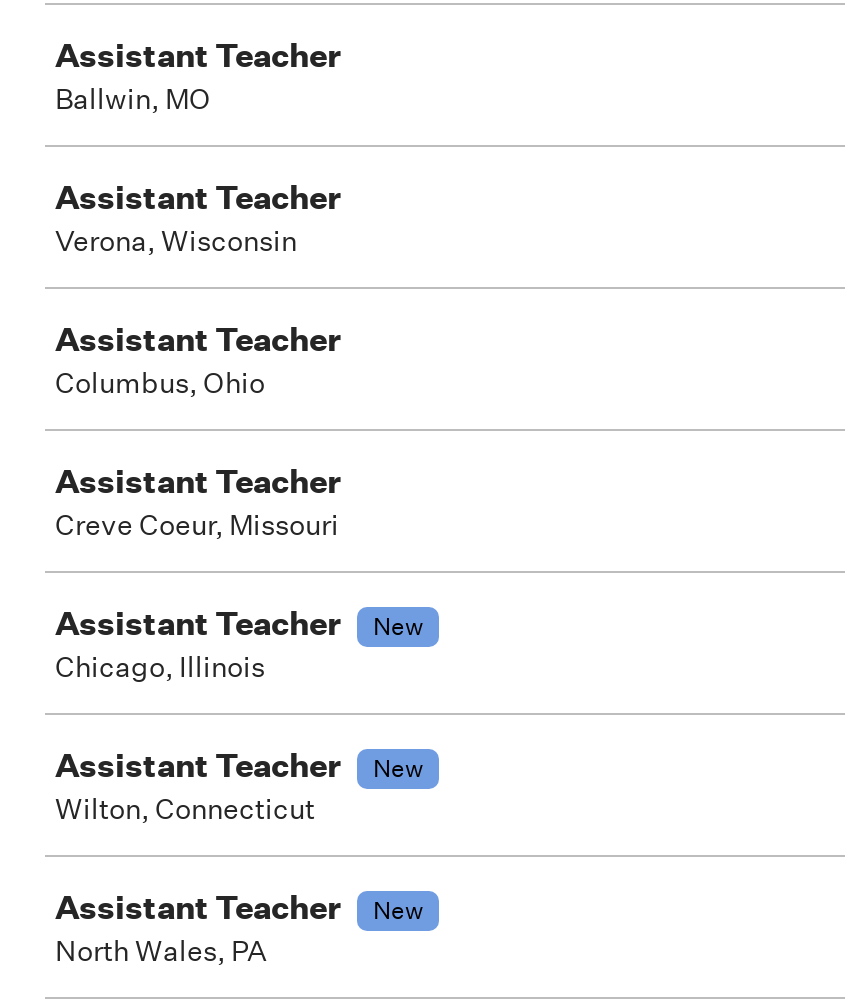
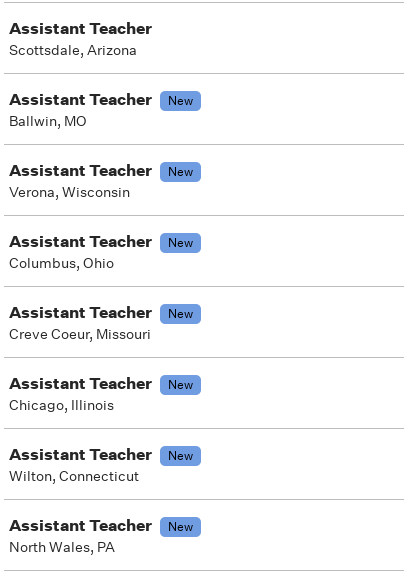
+ Scottsdale, Arizona
+ Assistant Teacher
+ New

+ New

+ New

+ New
